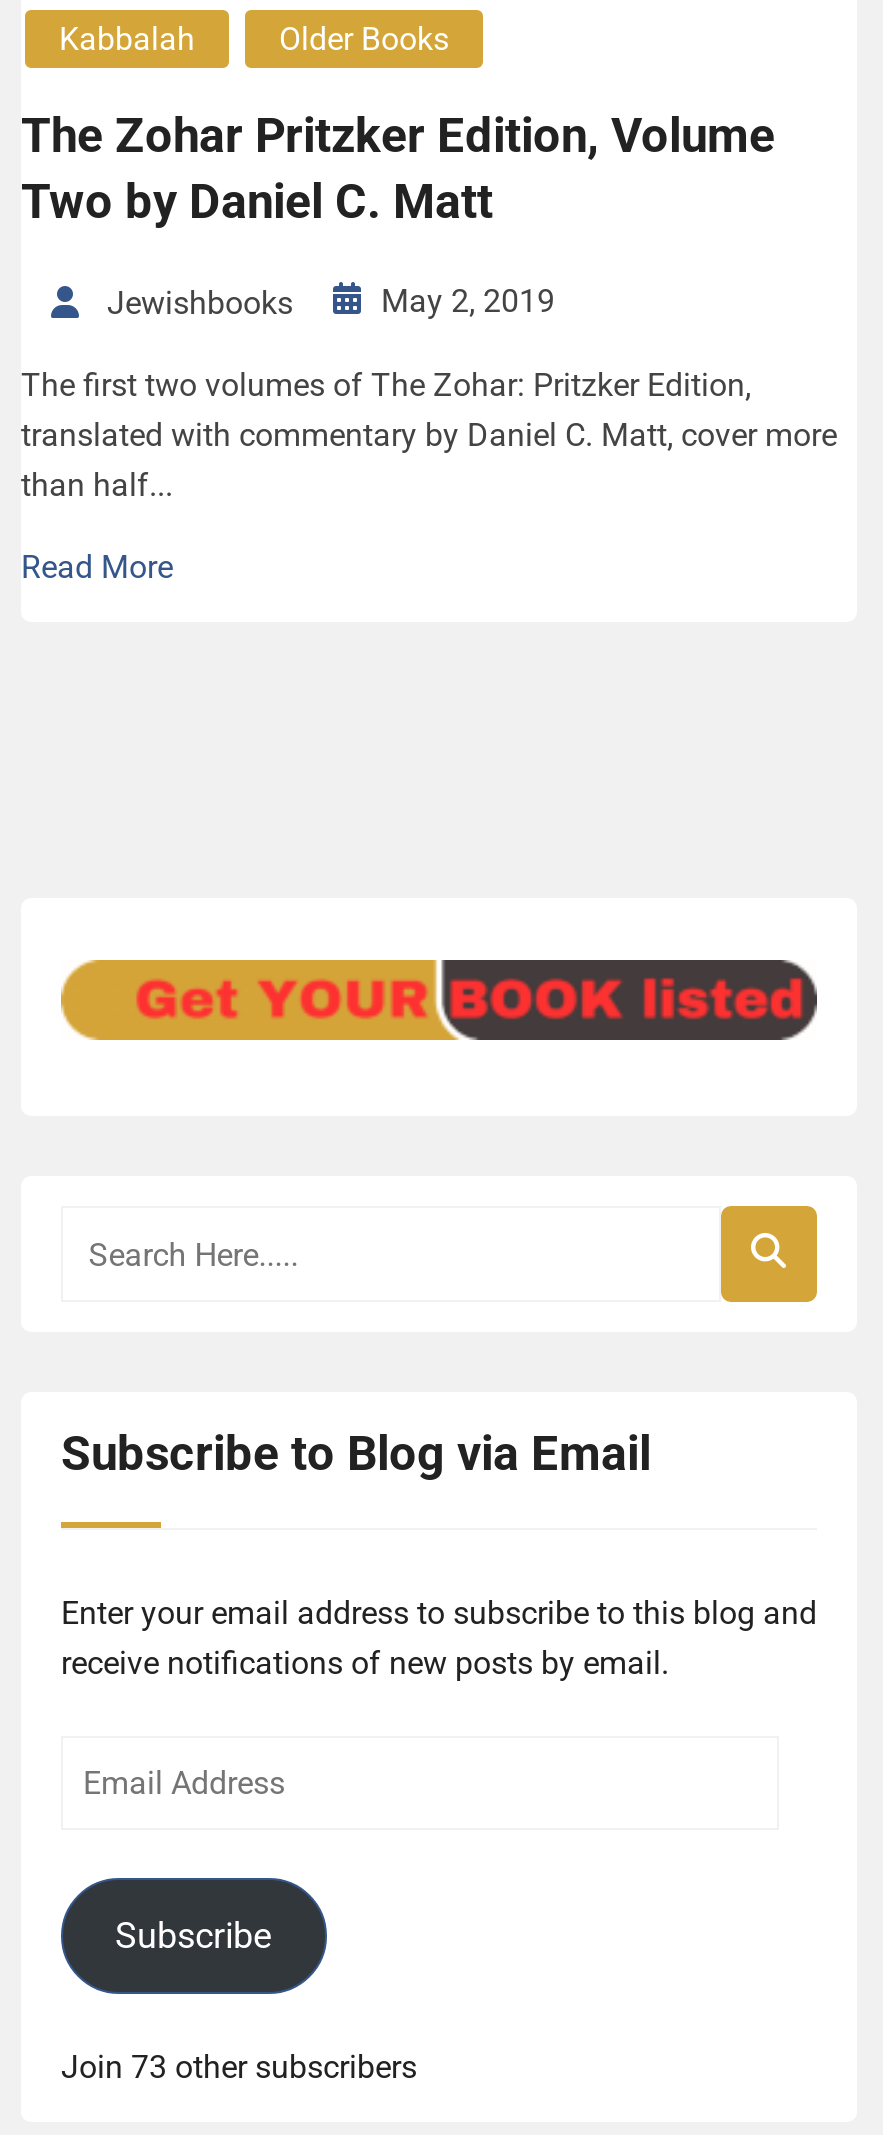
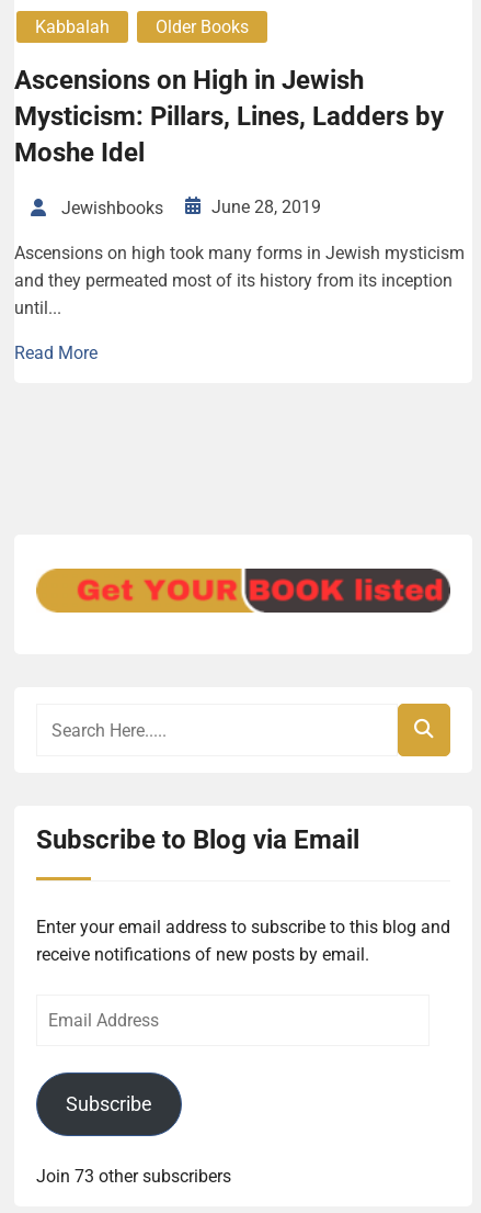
- The Zohar Pritzker Edition, Volume
- Two by Daniel C. Matt
+ Ascensions on High in Jewish
+ Mysticism: Pillars, Lines, Ladders by
+ Moshe Idel

- May 2, 2019
+ June 28, 2019

- The first two volumes of The Zohar: Pritzker Edition,
- translated with commentary by Daniel C. Matt, cover more
- than half...
+ Ascensions on high took many forms in Jewish mysticism
+ and they permeated most of its history from its inception
+ until...
